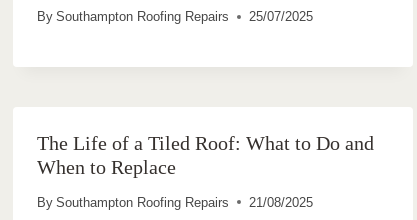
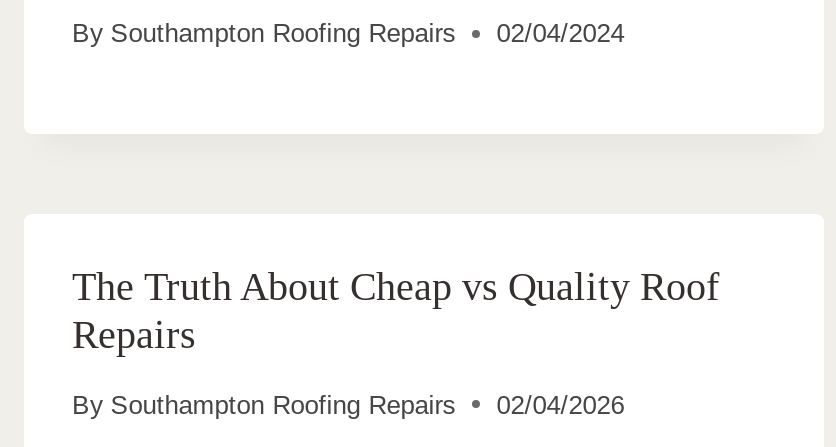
- By Southampton Roofing Repairs 25/07/2025
+ By Southampton Roofing Repairs 02/04/2024

- The Life of a Tiled Roof: What to Do and
- When to Replace
+ The Truth About Cheap vs Quality Roof
+ Repairs

- By Southampton Roofing Repairs 21/08/2025
+ By Southampton Roofing Repairs 02/04/2026
